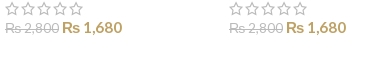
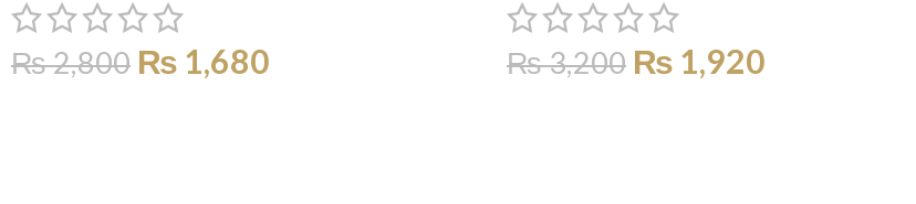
- ₨2,800 ₨ 1,680
+ ₨3,200 ₨ 1,920
